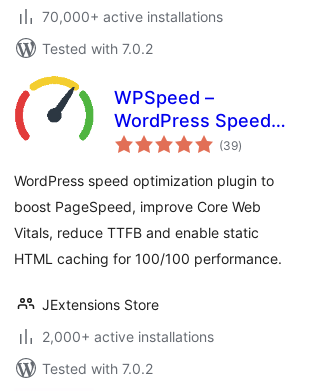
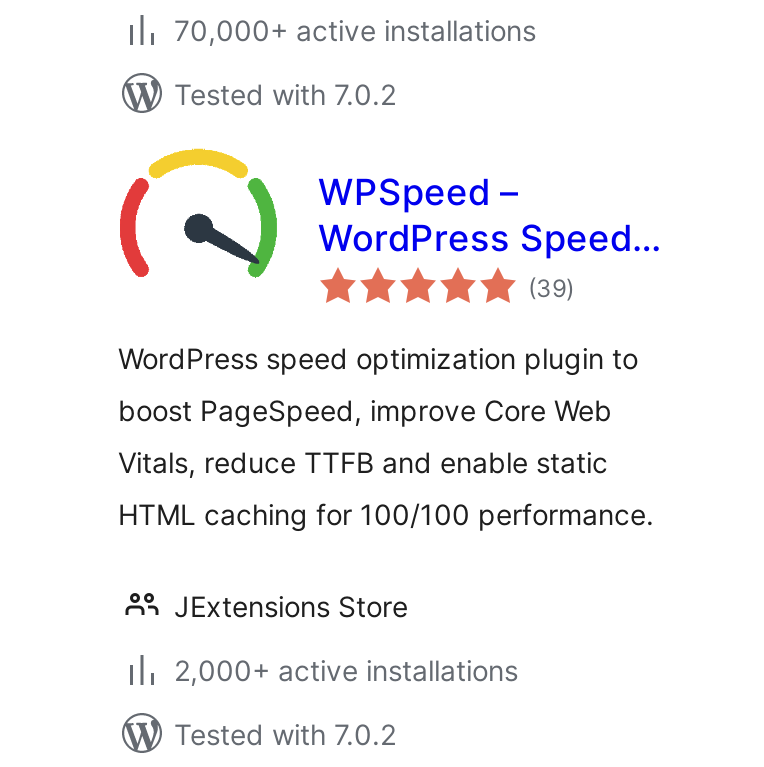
- [image]
+ [image]
